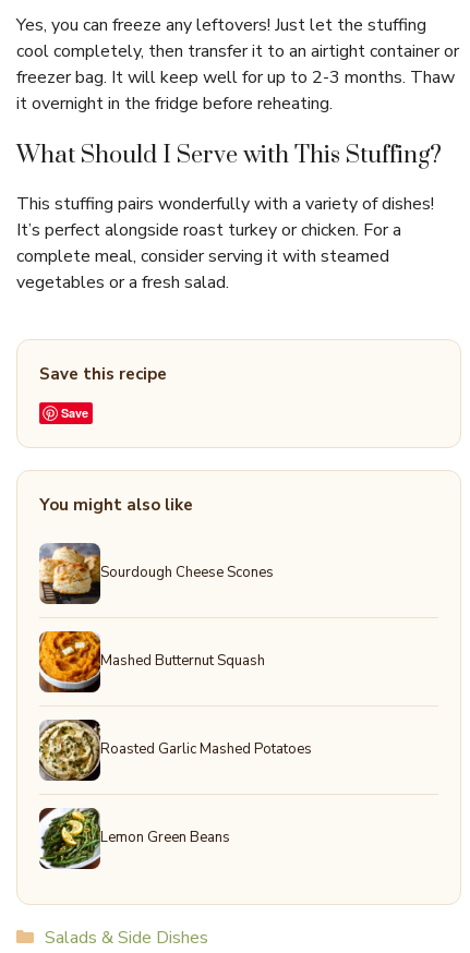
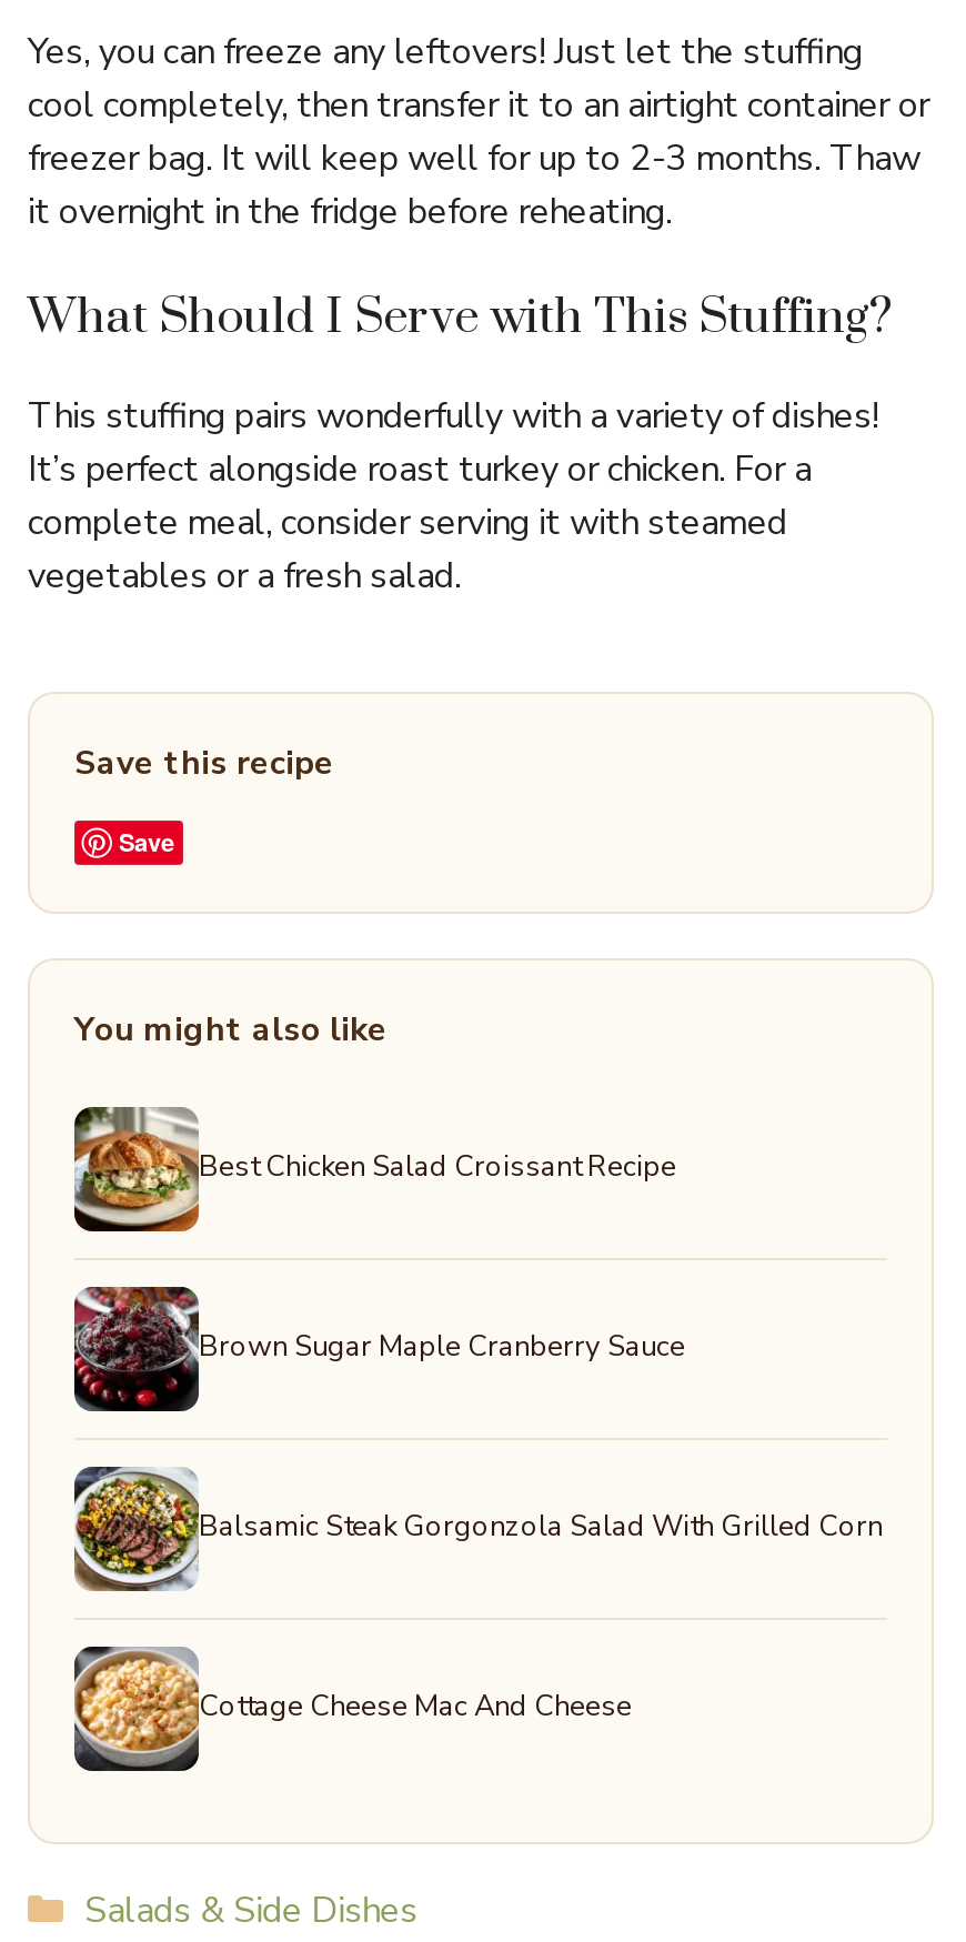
- [image]
- Sourdough Cheese Scones
+ [image]
+ Best Chicken Salad Croissant Recipe

- [image]
- Mashed Butternut Squash
+ [image]
+ Brown Sugar Maple Cranberry Sauce

- [image]
- Roasted Garlic Mashed Potatoes
+ [image]
+ Balsamic Steak Gorgonzola Salad With Grilled Corn

- [image]
- Lemon Green Beans
+ [image]
+ Cottage Cheese Mac And Cheese
